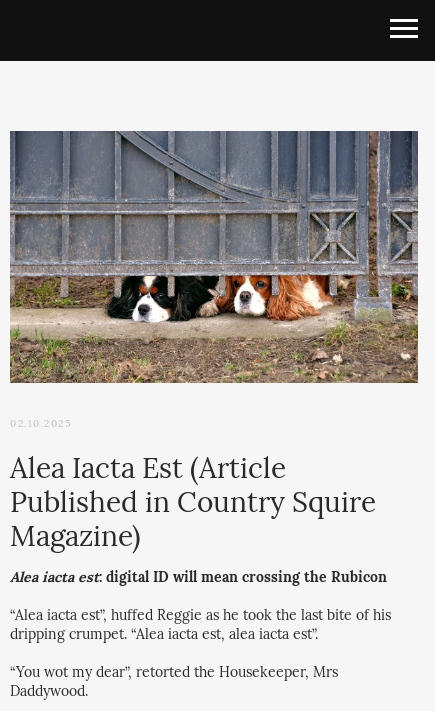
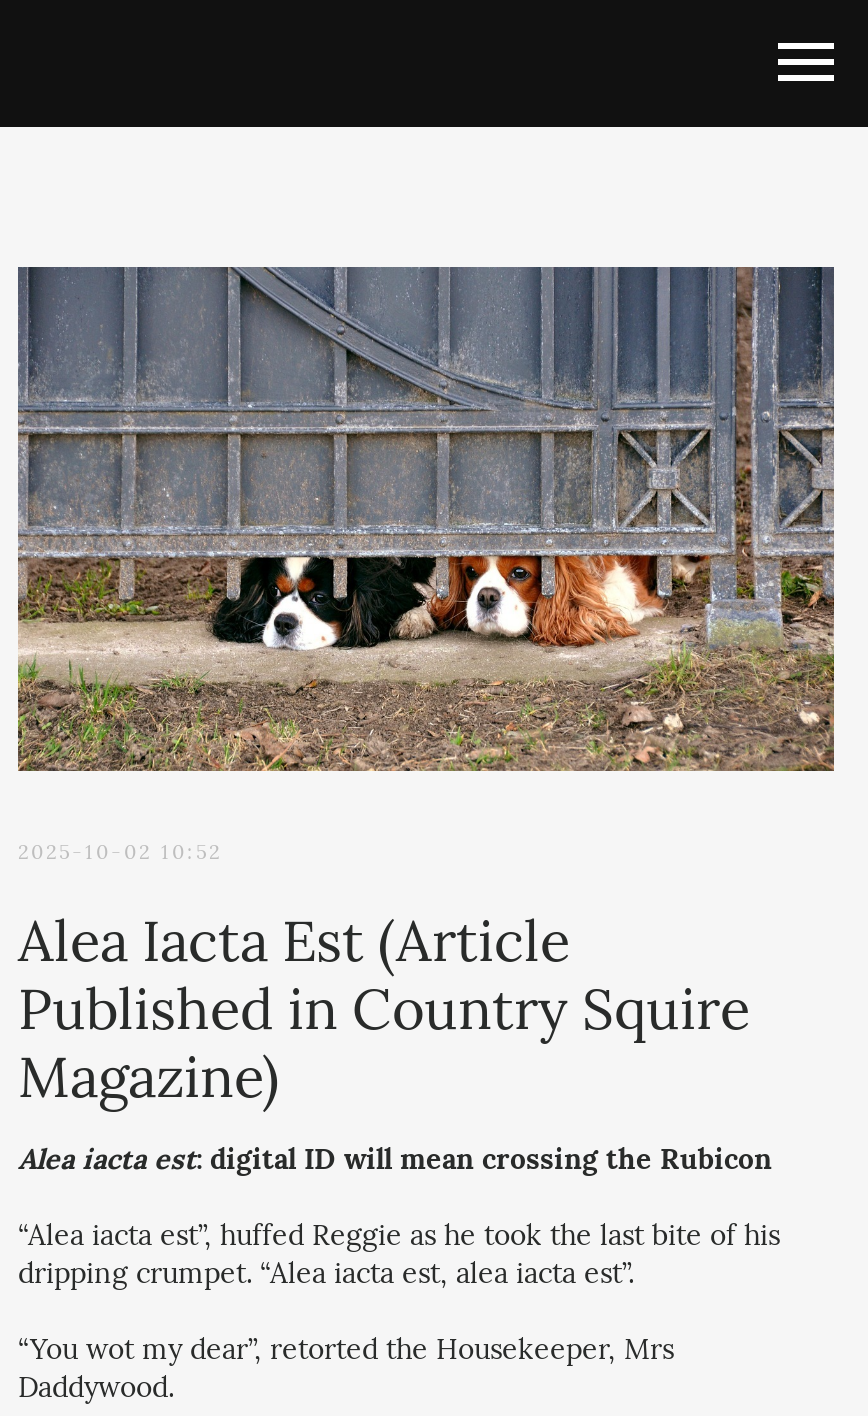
- 02.10.2025
+ 2025-10-02 10:52
